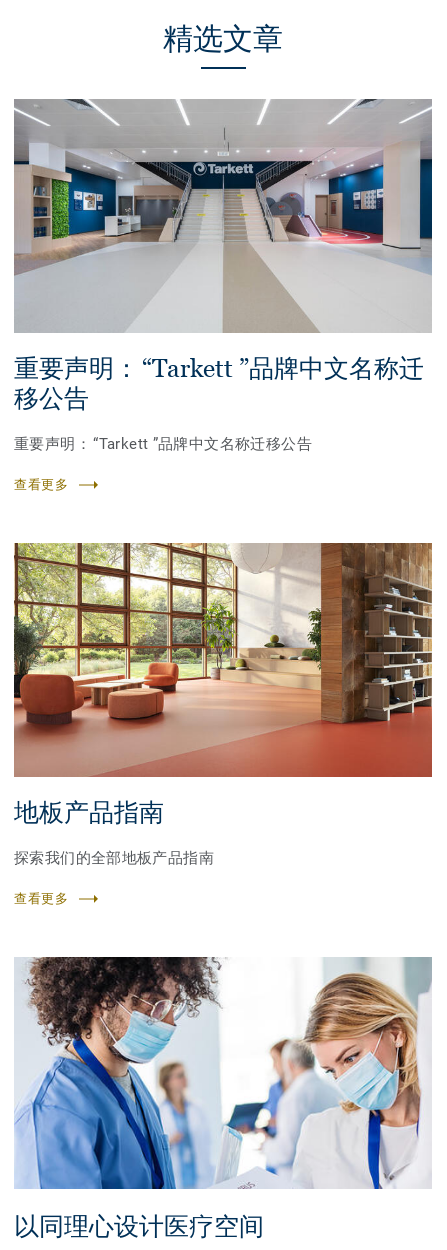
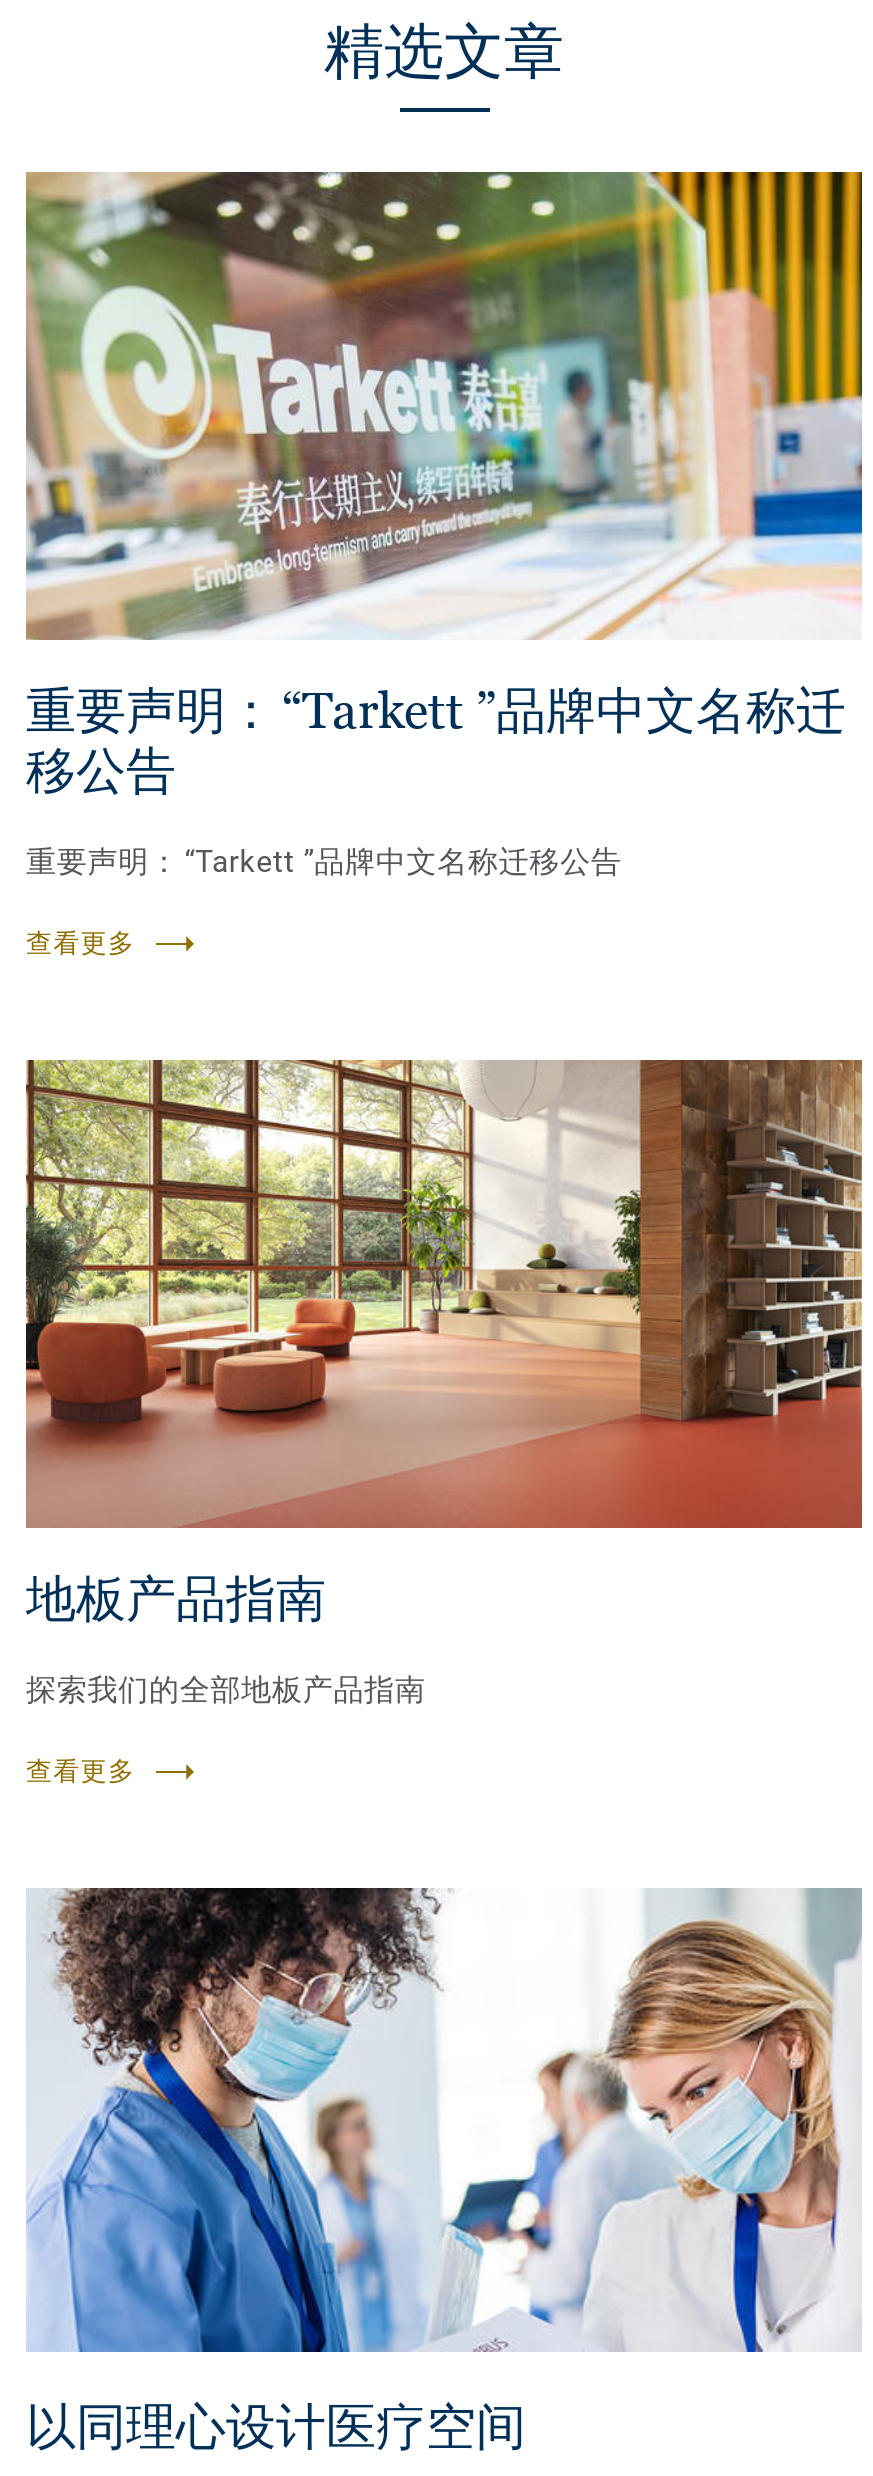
- [image]
+ [image]
